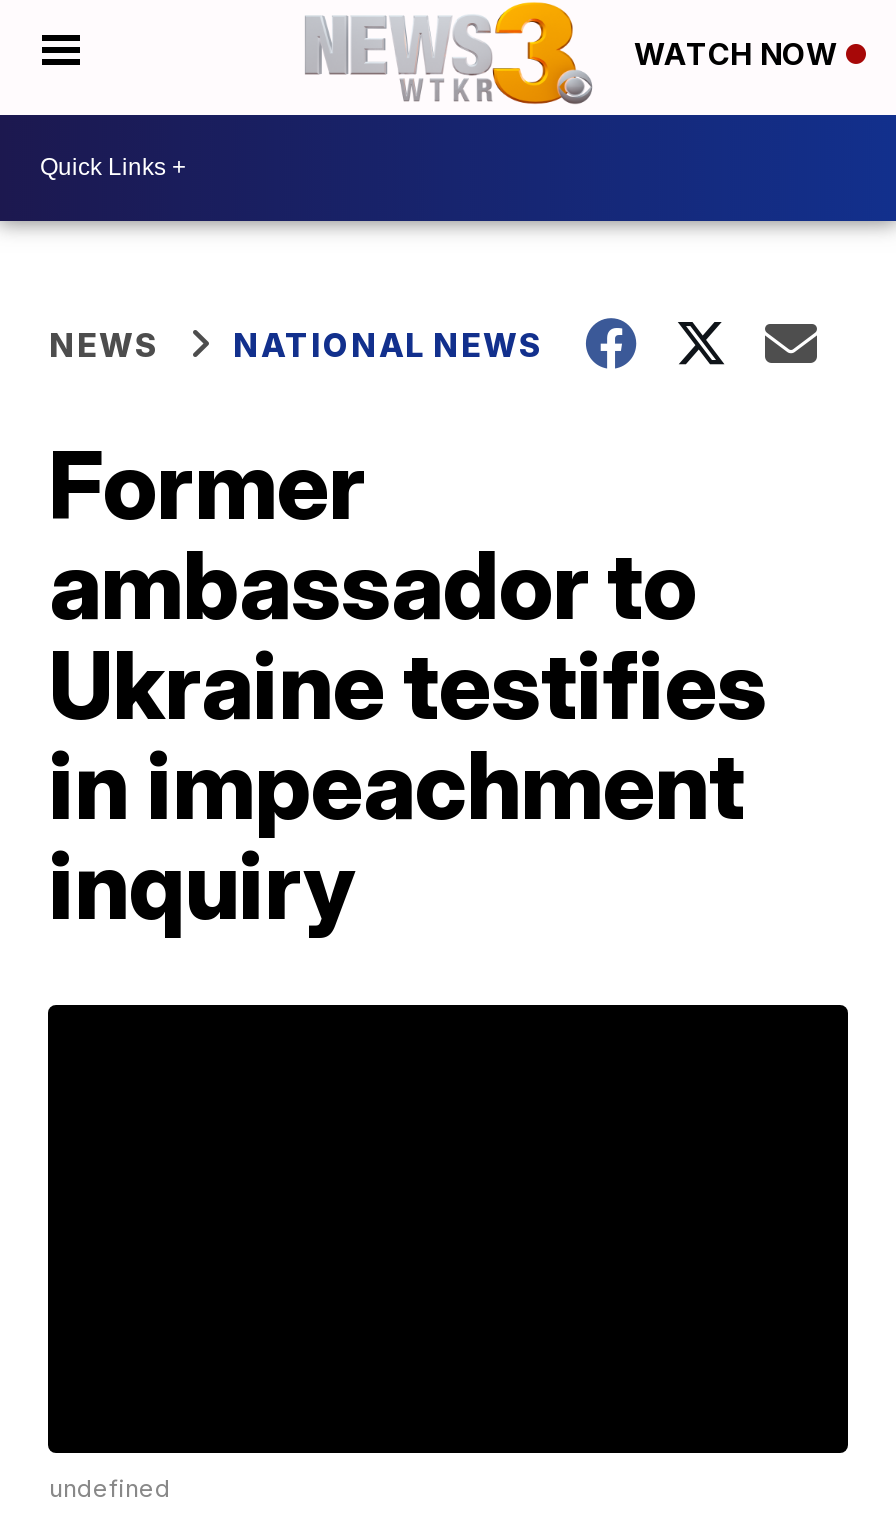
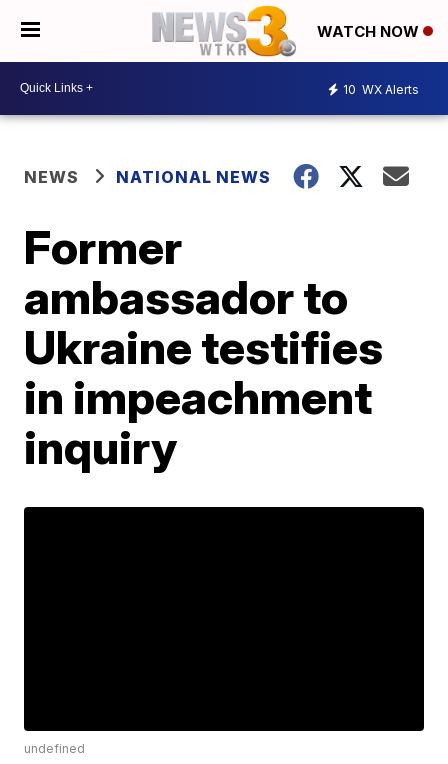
+ 10 WX Alerts
